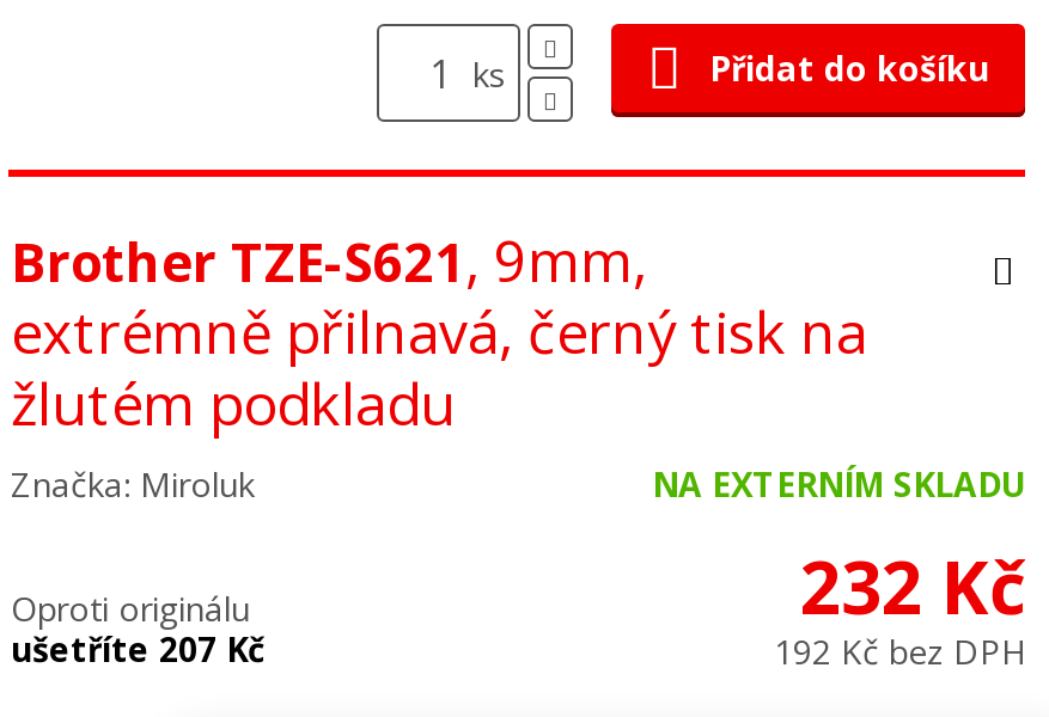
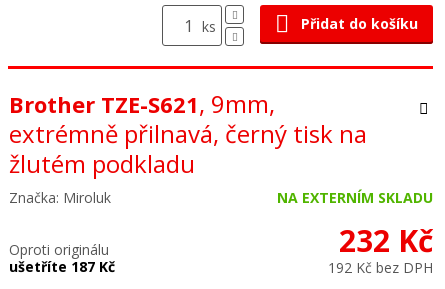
- ušetříte 207 Kč
+ ušetříte 187 Kč
